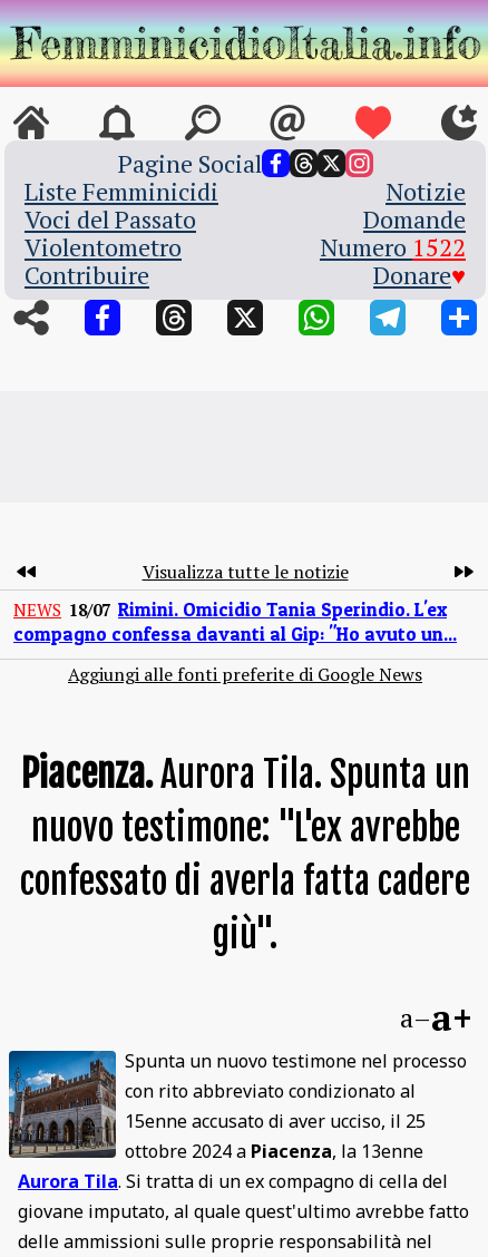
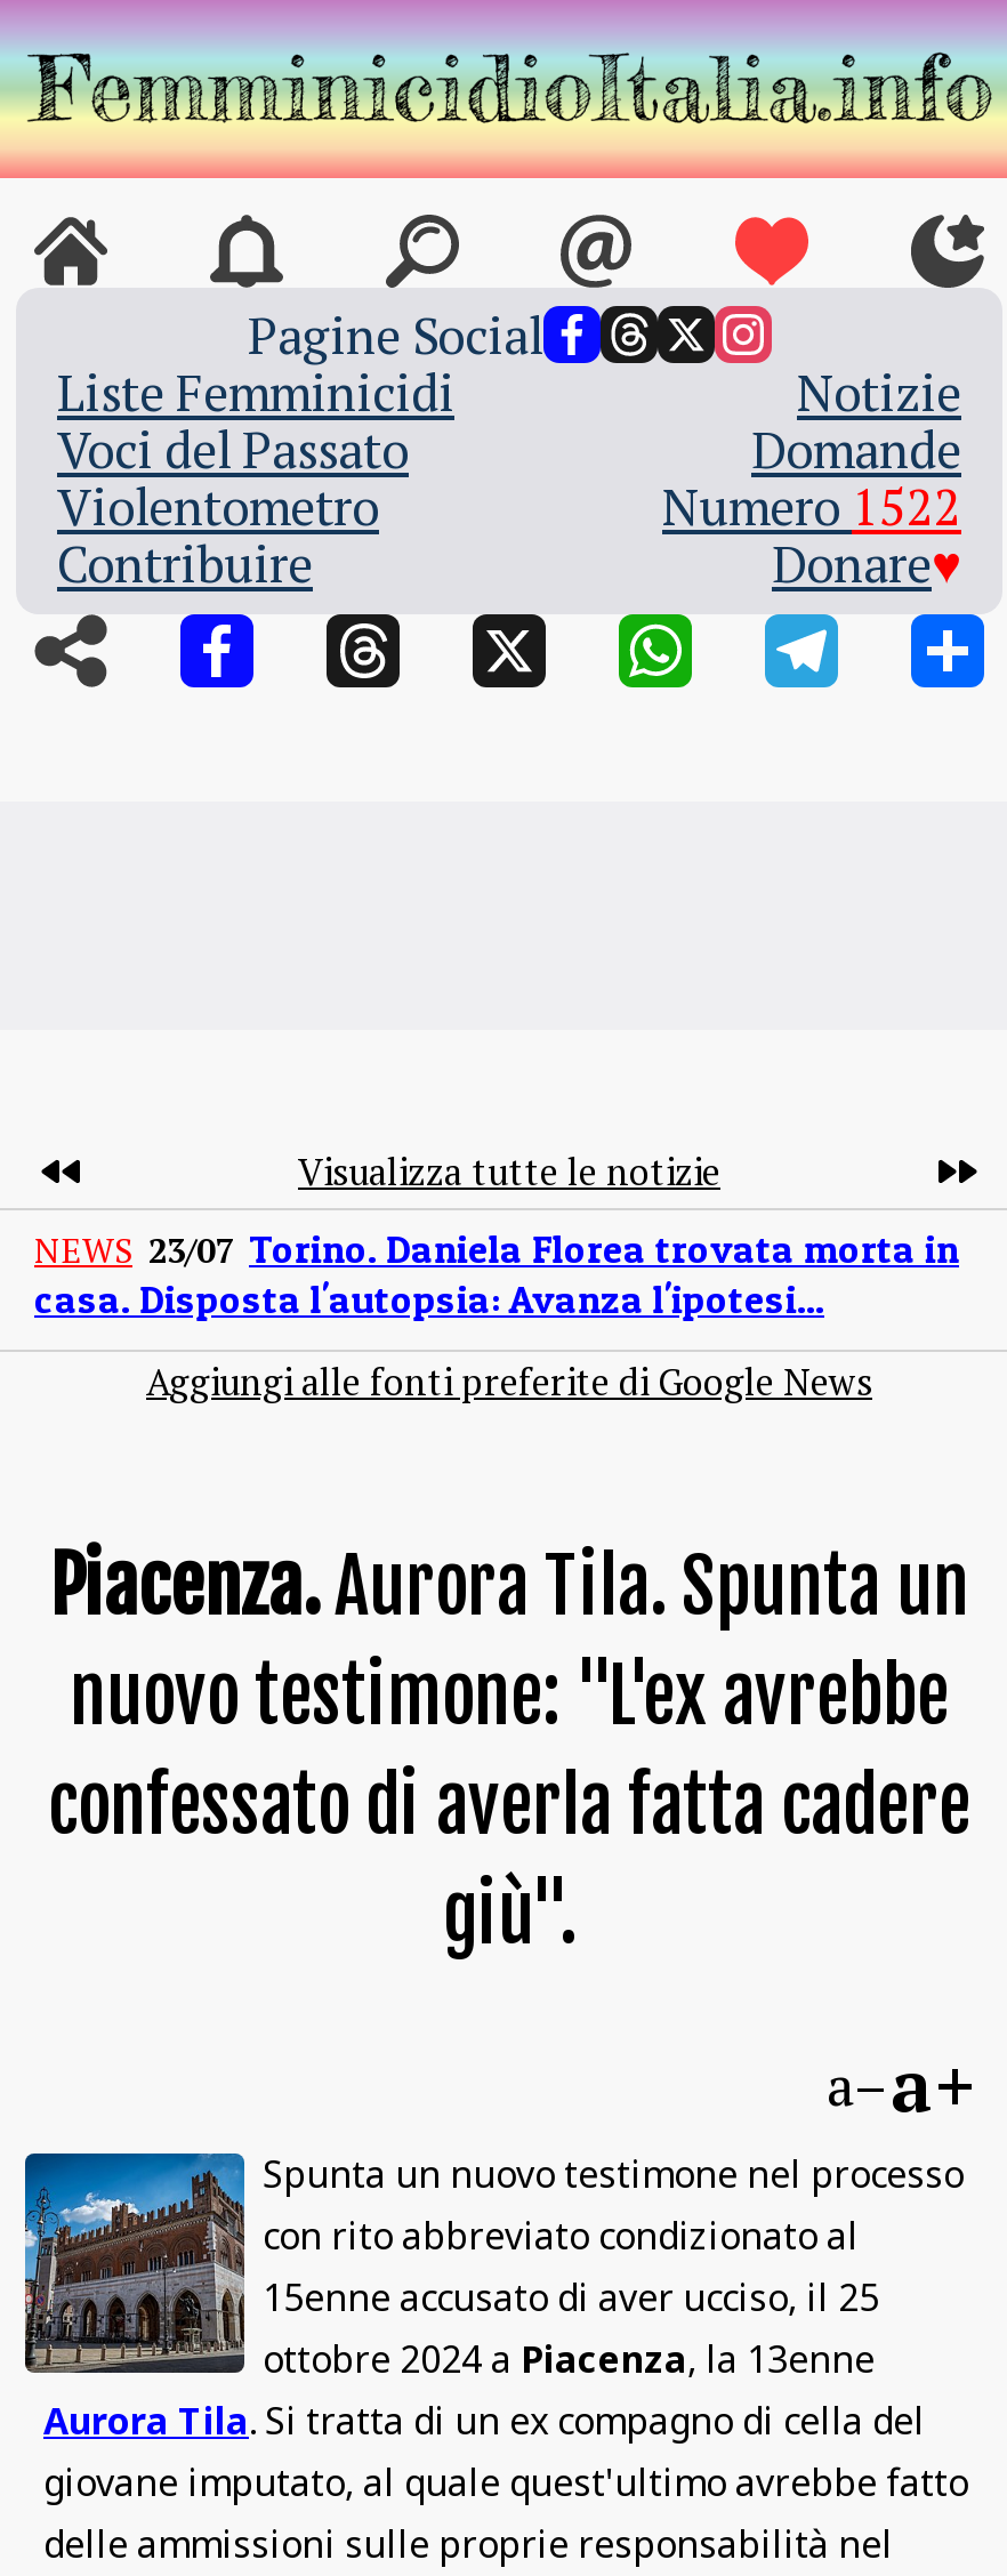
- NEWS 18/07 Rimini. Omicidio Tania Sperindio. L'ex
- compagno confessa davanti al Gip: "Ho avuto un...
+ NEWS 23/07 Torino. Daniela Florea trovata morta in
+ casa. Disposta l'autopsia: Avanza l'ipotesi...
